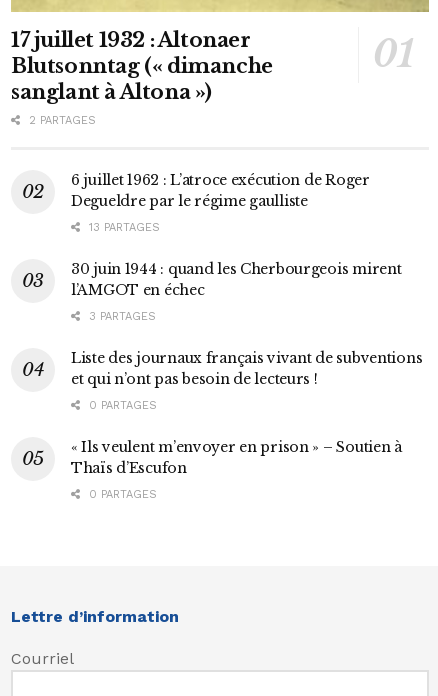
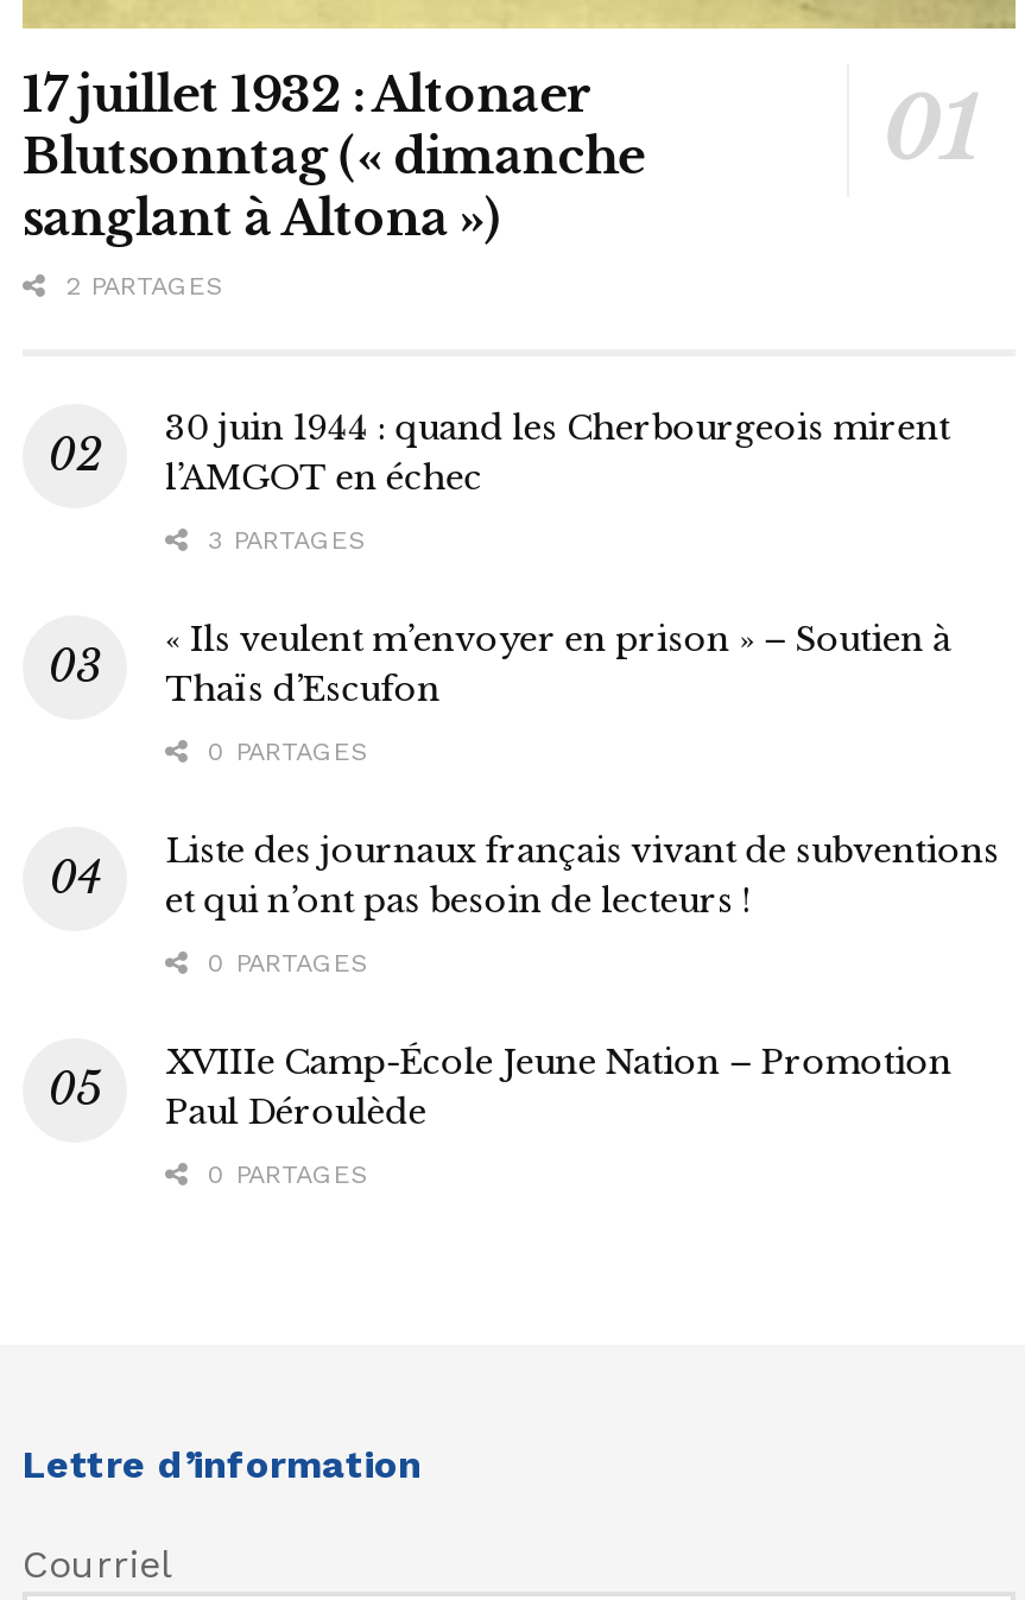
- 6 juillet 1962 : L’atroce exécution de Roger
- Degueldre par le régime gaulliste
- 13 PARTAGES

moved up: 30 juin 1944 : quand les Cherbourgeois mirent | l’AMGOT en échec | 3 PARTAGES

+ 0 PARTAGES

+ XVIIIe Camp-École Jeune Nation – Promotion
+ Paul Déroulède

moved up: « Ils veulent m’envoyer en prison » – Soutien à | Thaïs d’Escufon
